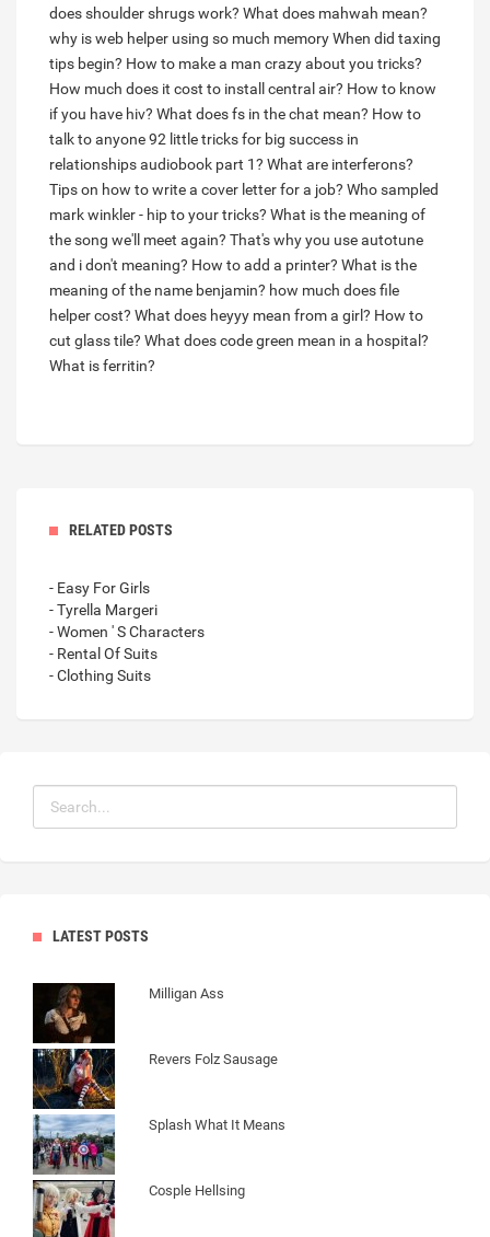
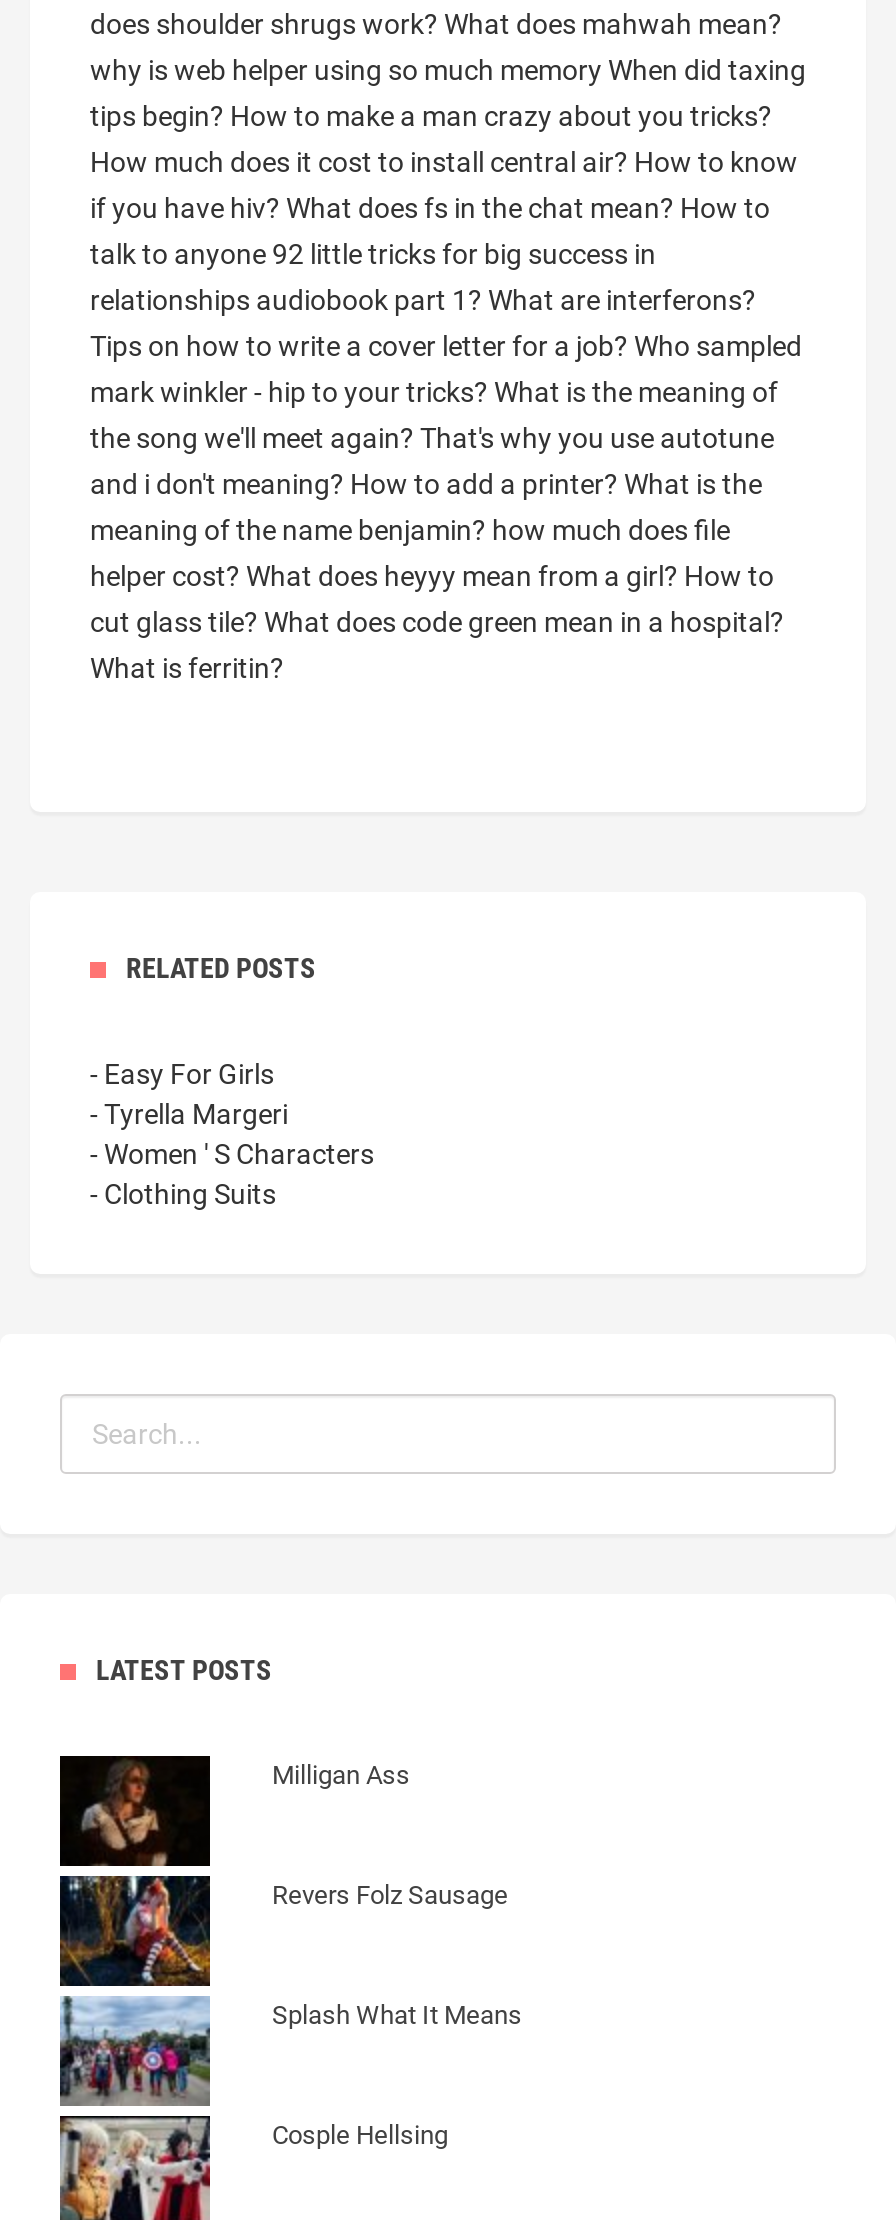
- - Rental Of Suits
